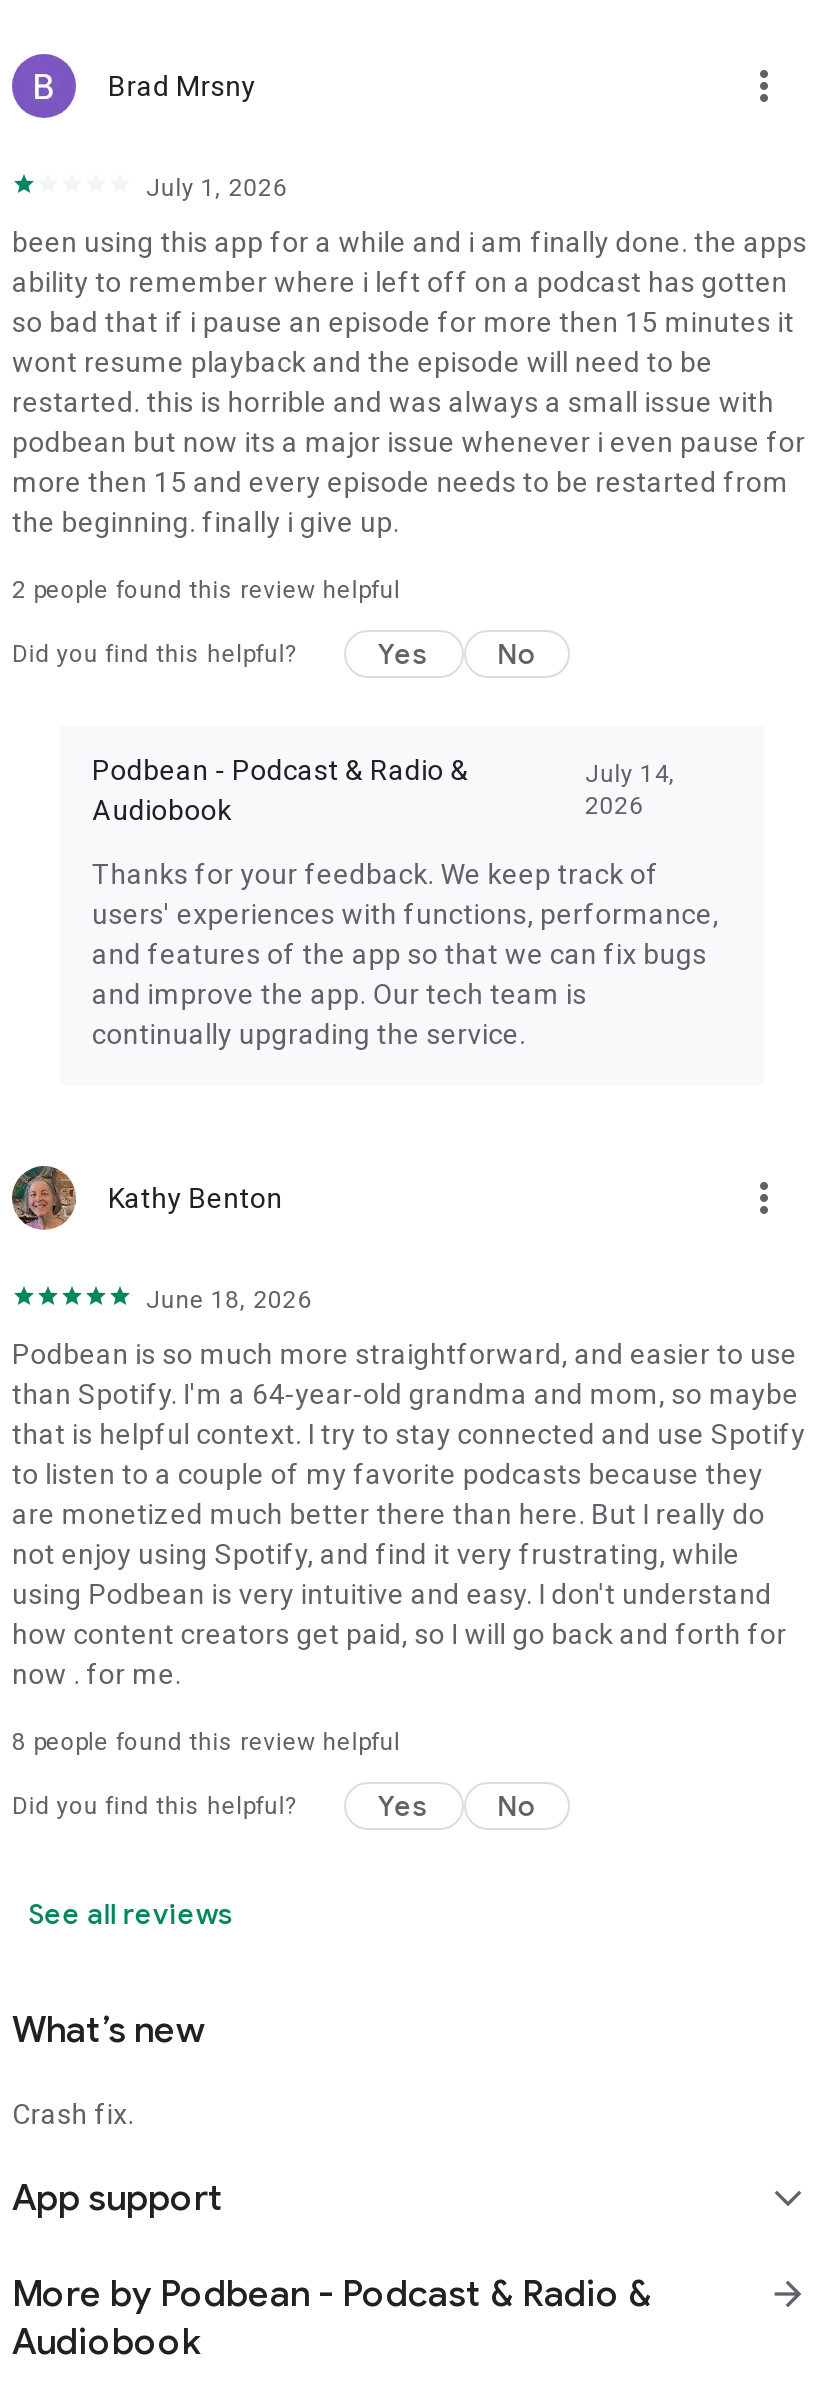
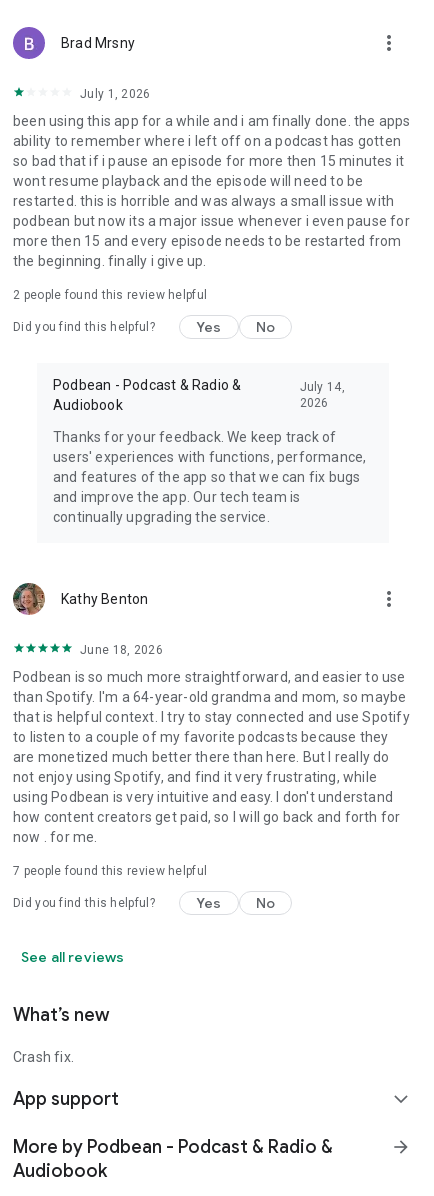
- 8 people found this review helpful
+ 7 people found this review helpful
